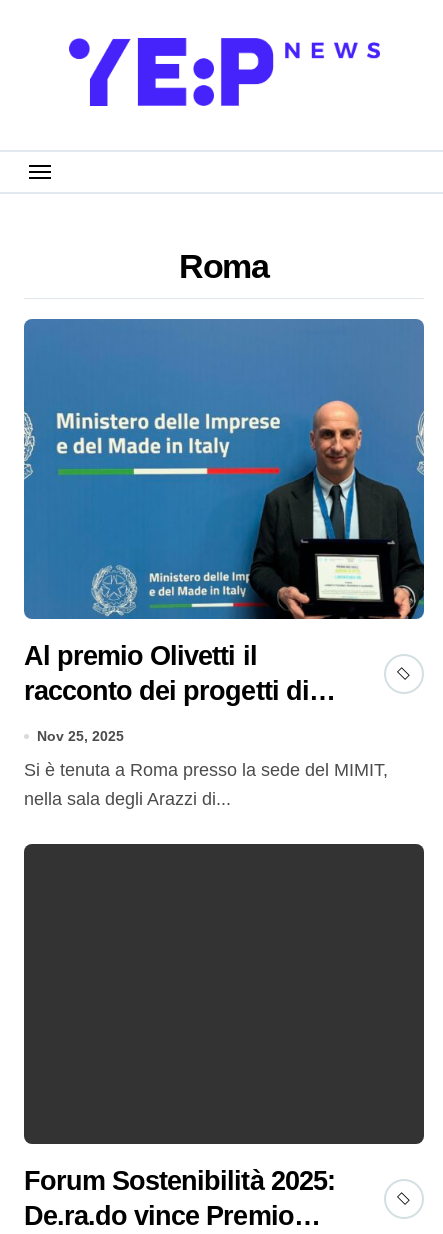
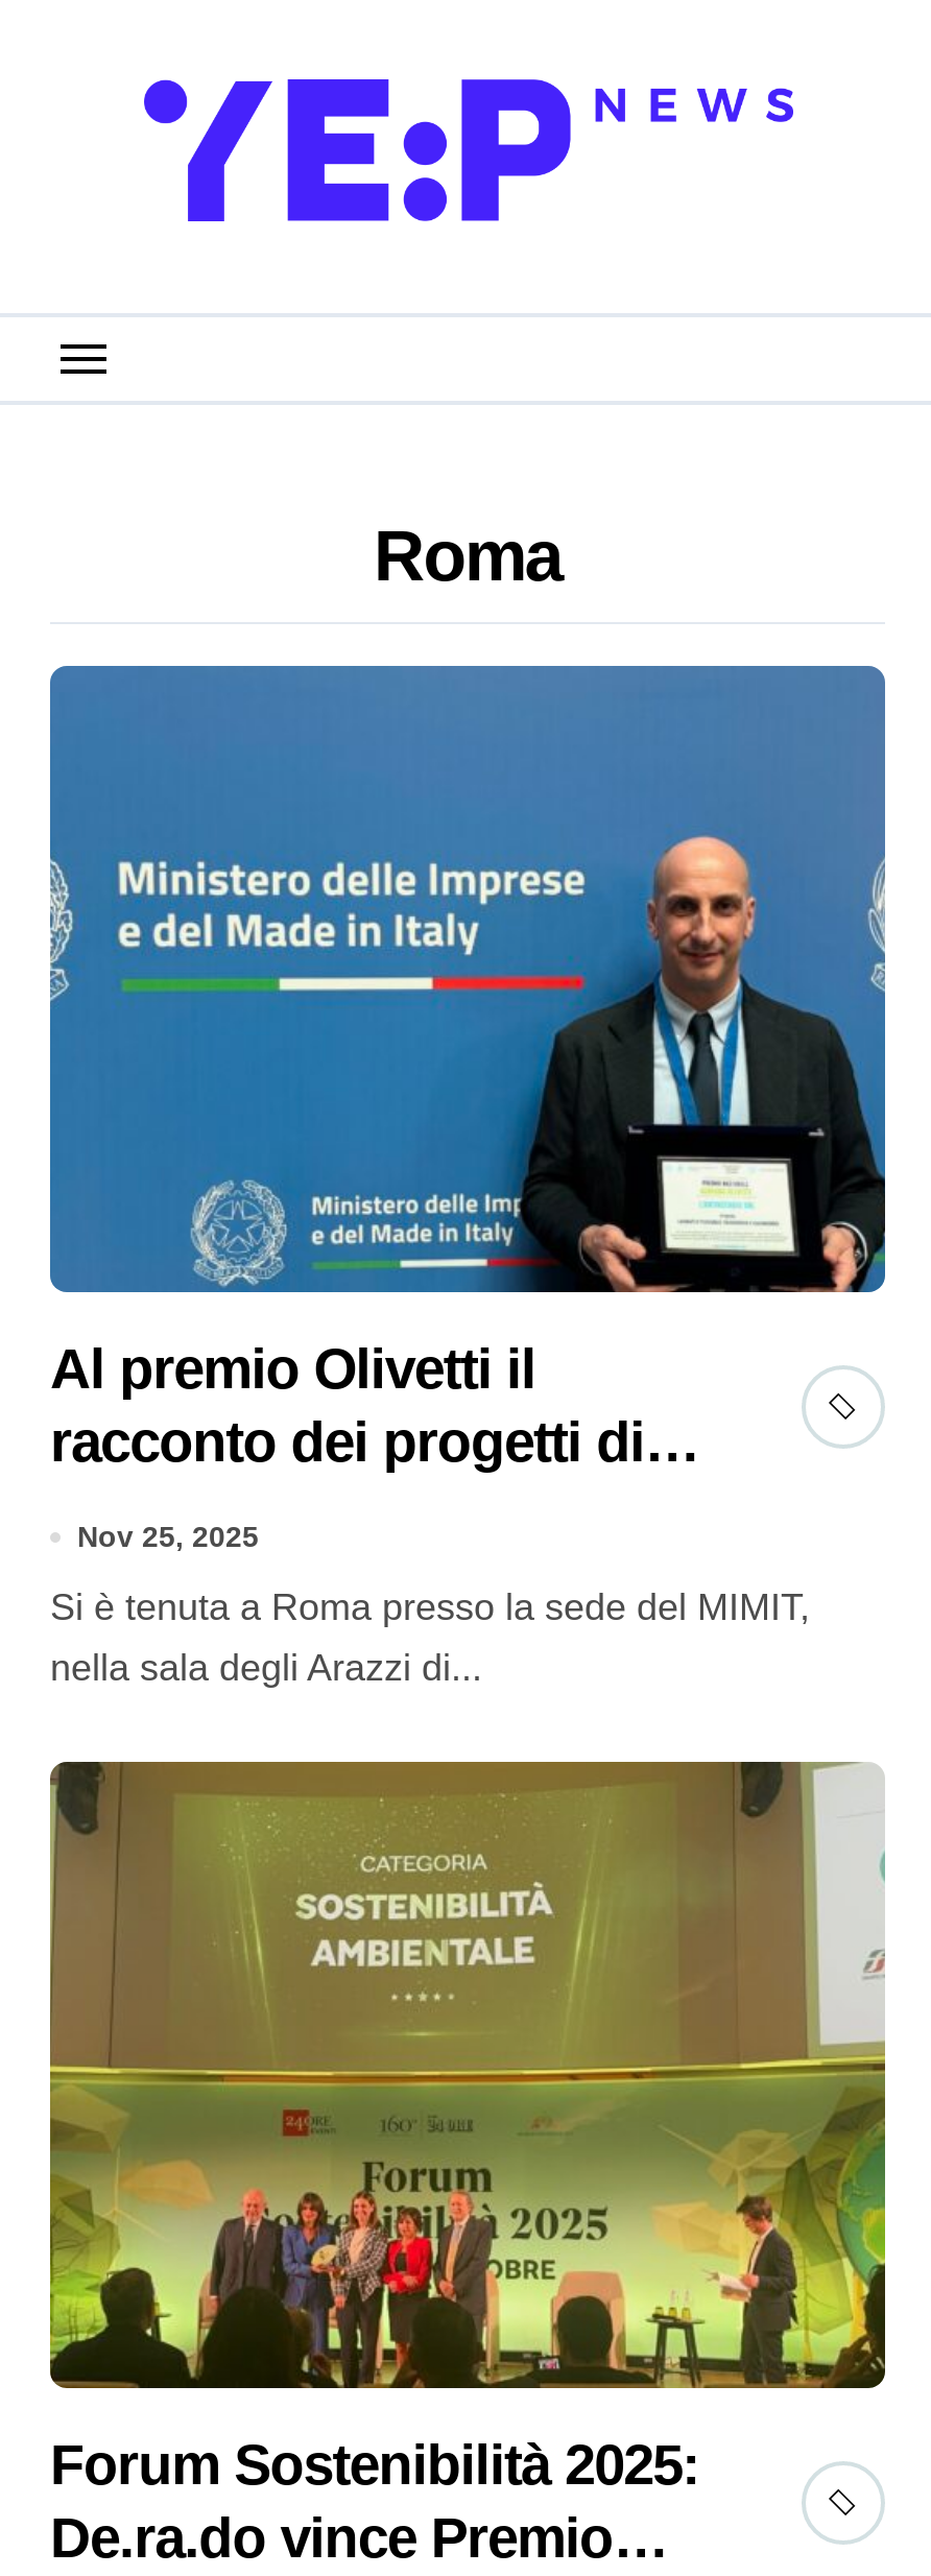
+ [image]
